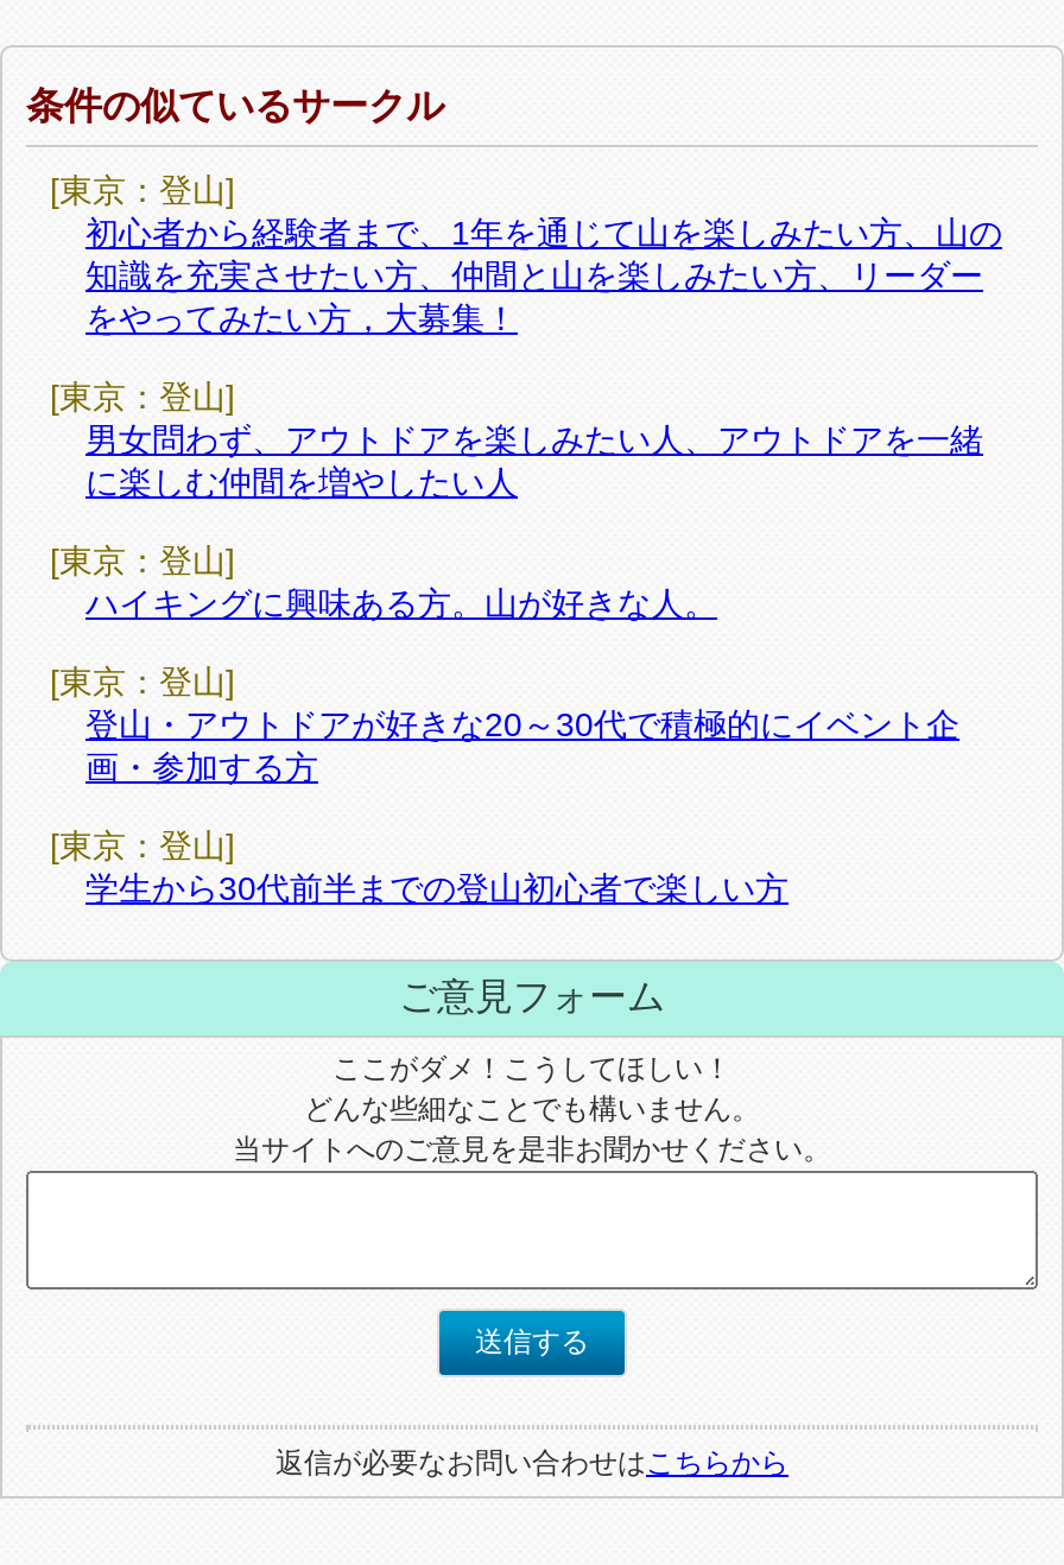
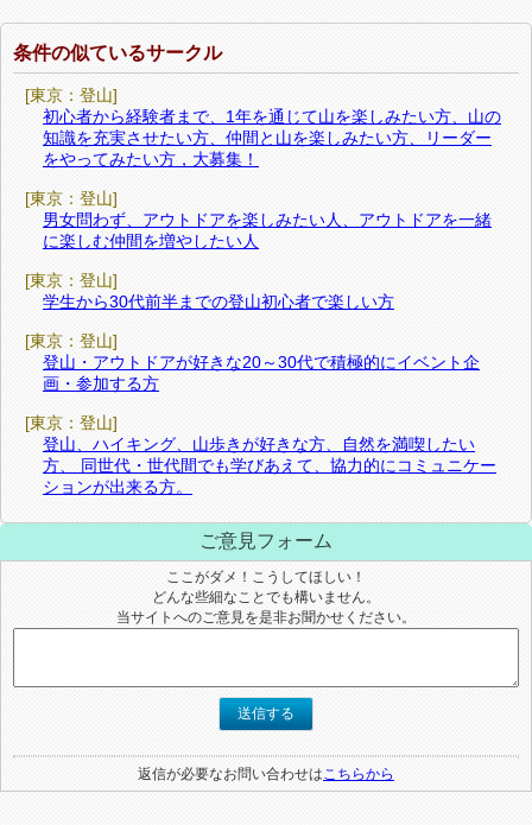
- ハイキングに興味ある方。山が好きな人。

moved up: 学生から30代前半までの登山初心者で楽しい方

+ 登山、ハイキング、山歩きが好きな方、自然を満喫したい
+ 方、 同世代・世代間でも学びあえて、協力的にコミュニケー
+ ションが出来る方。
